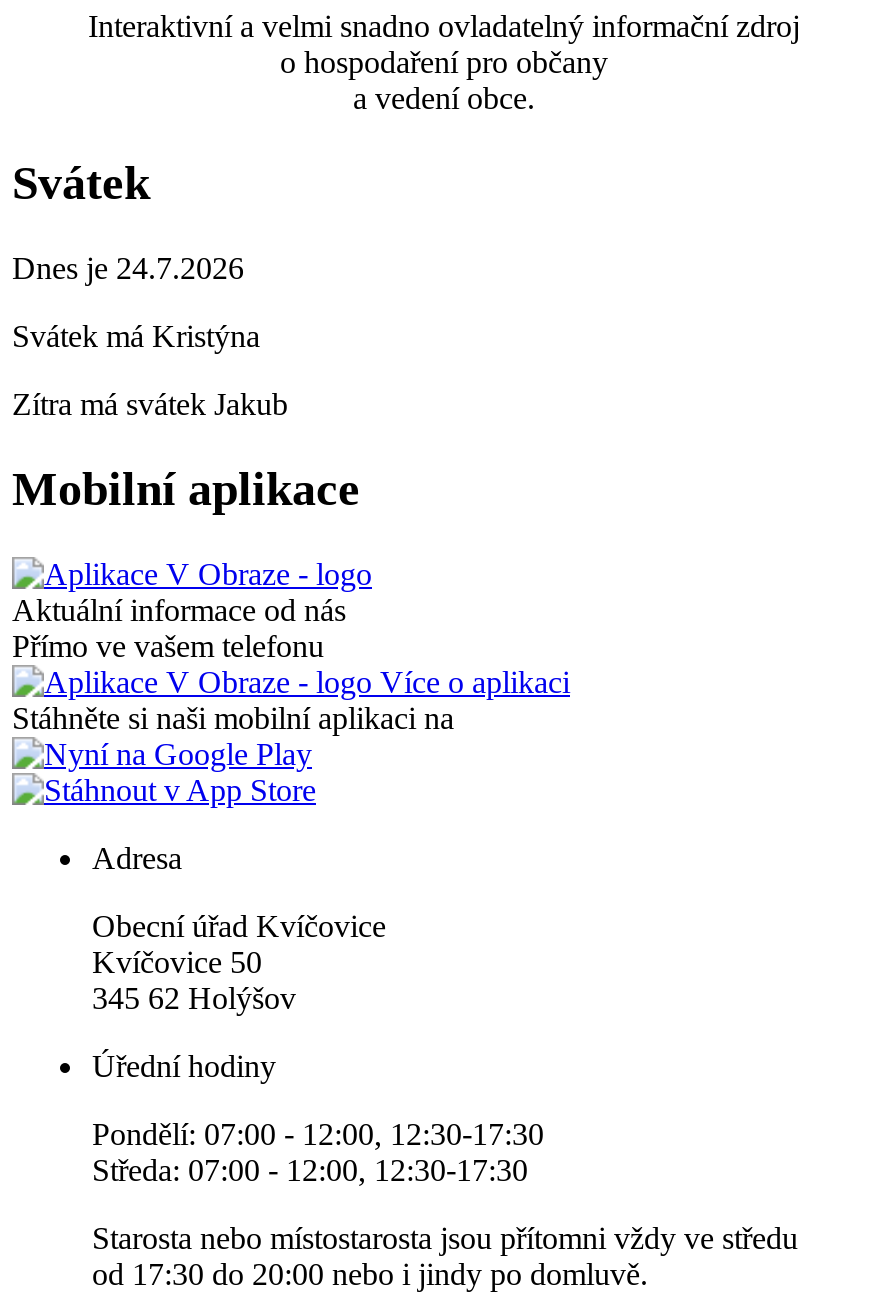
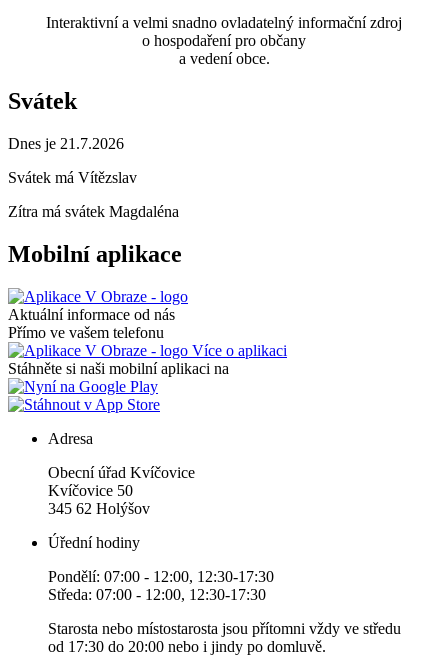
- Dnes je 24.7.2026
+ Dnes je 21.7.2026

- Svátek má Kristýna
+ Svátek má Vítězslav

- Zítra má svátek Jakub
+ Zítra má svátek Magdaléna
